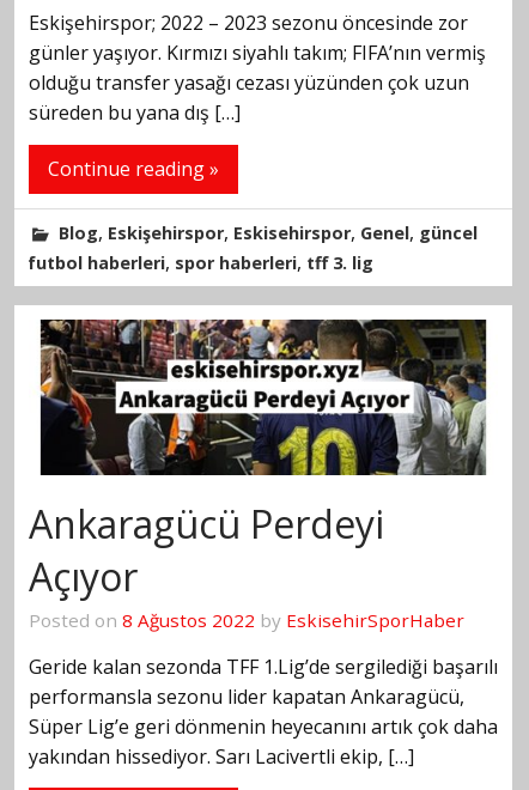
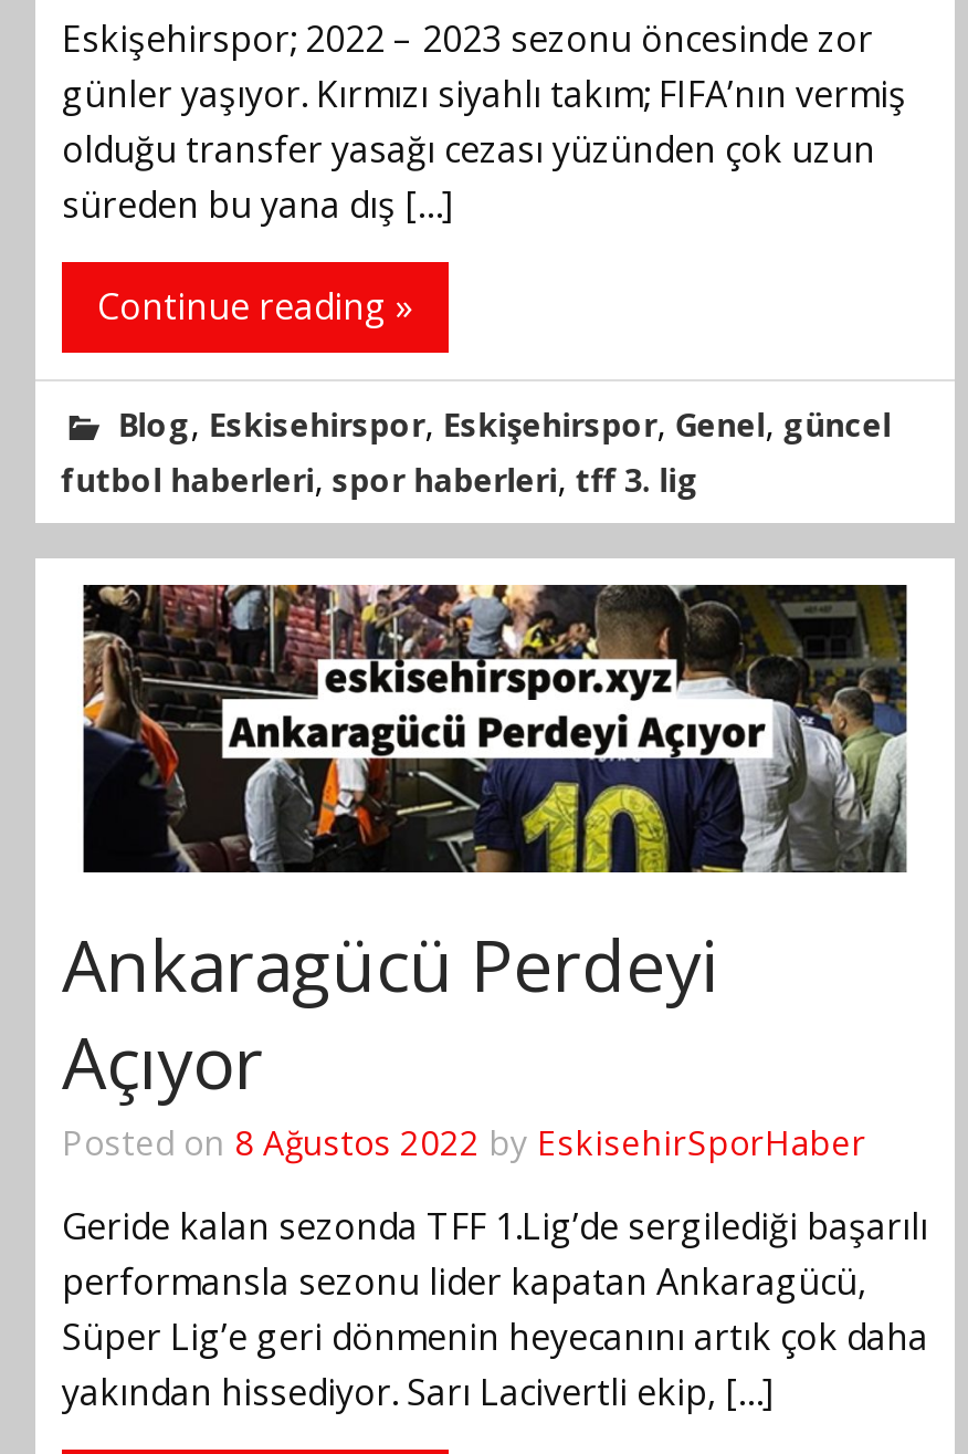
- Blog, Eskişehirspor, Eskisehirspor, Genel, güncel
+ Blog, Eskisehirspor, Eskişehirspor, Genel, güncel
